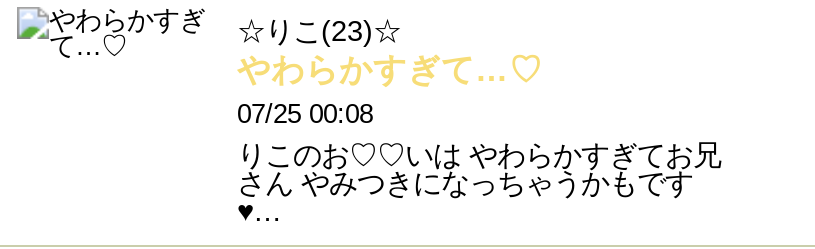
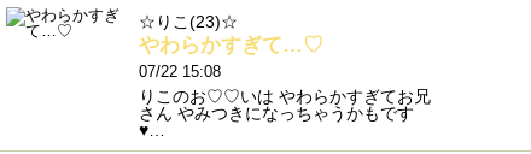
- 07/25 00:08
+ 07/22 15:08
